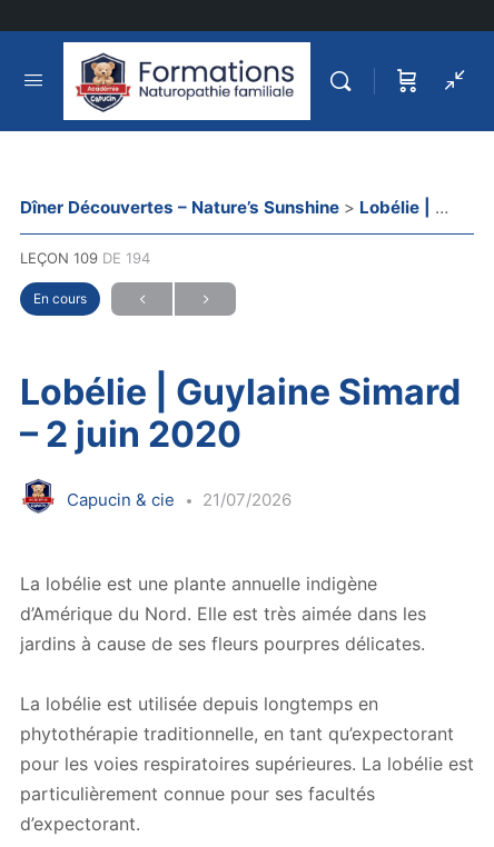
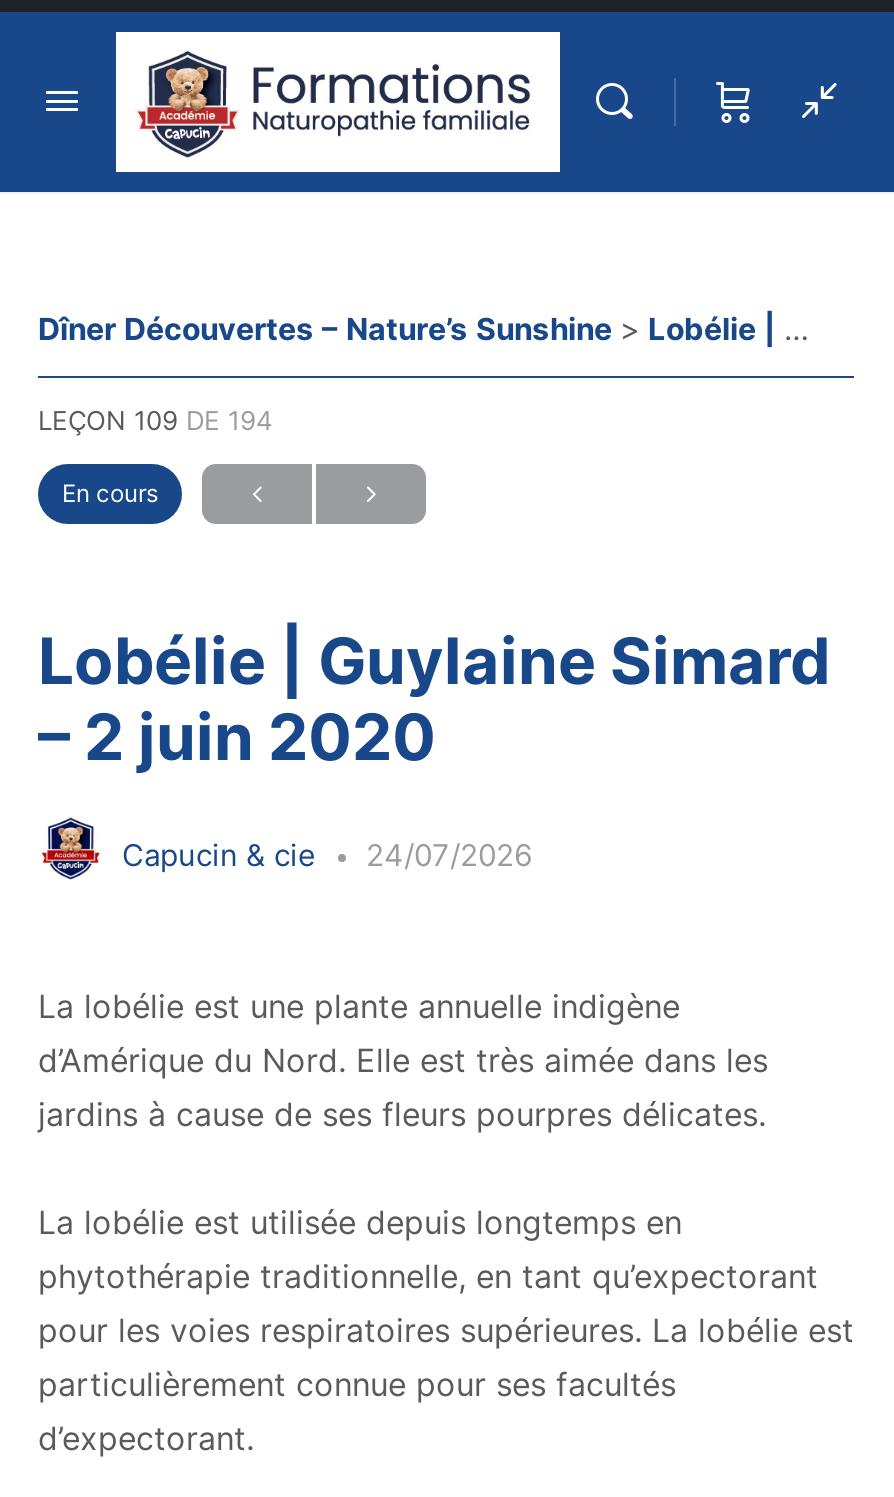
- Capucin & cie 21/07/2026
+ Capucin & cie 24/07/2026
